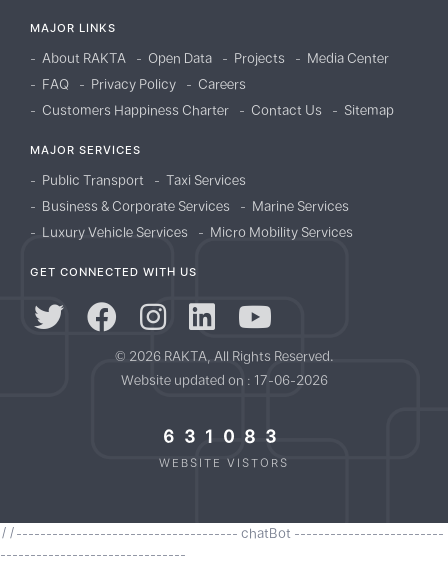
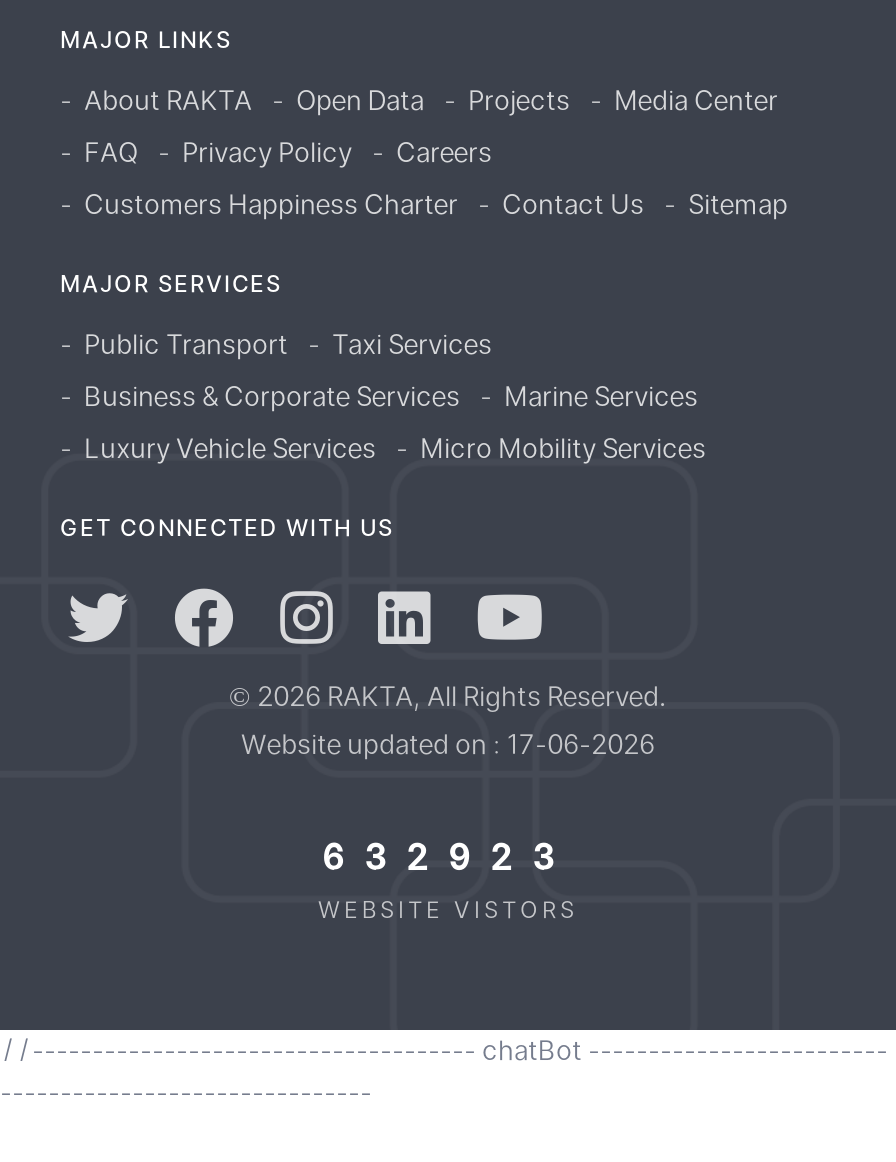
- 631083
+ 632923
